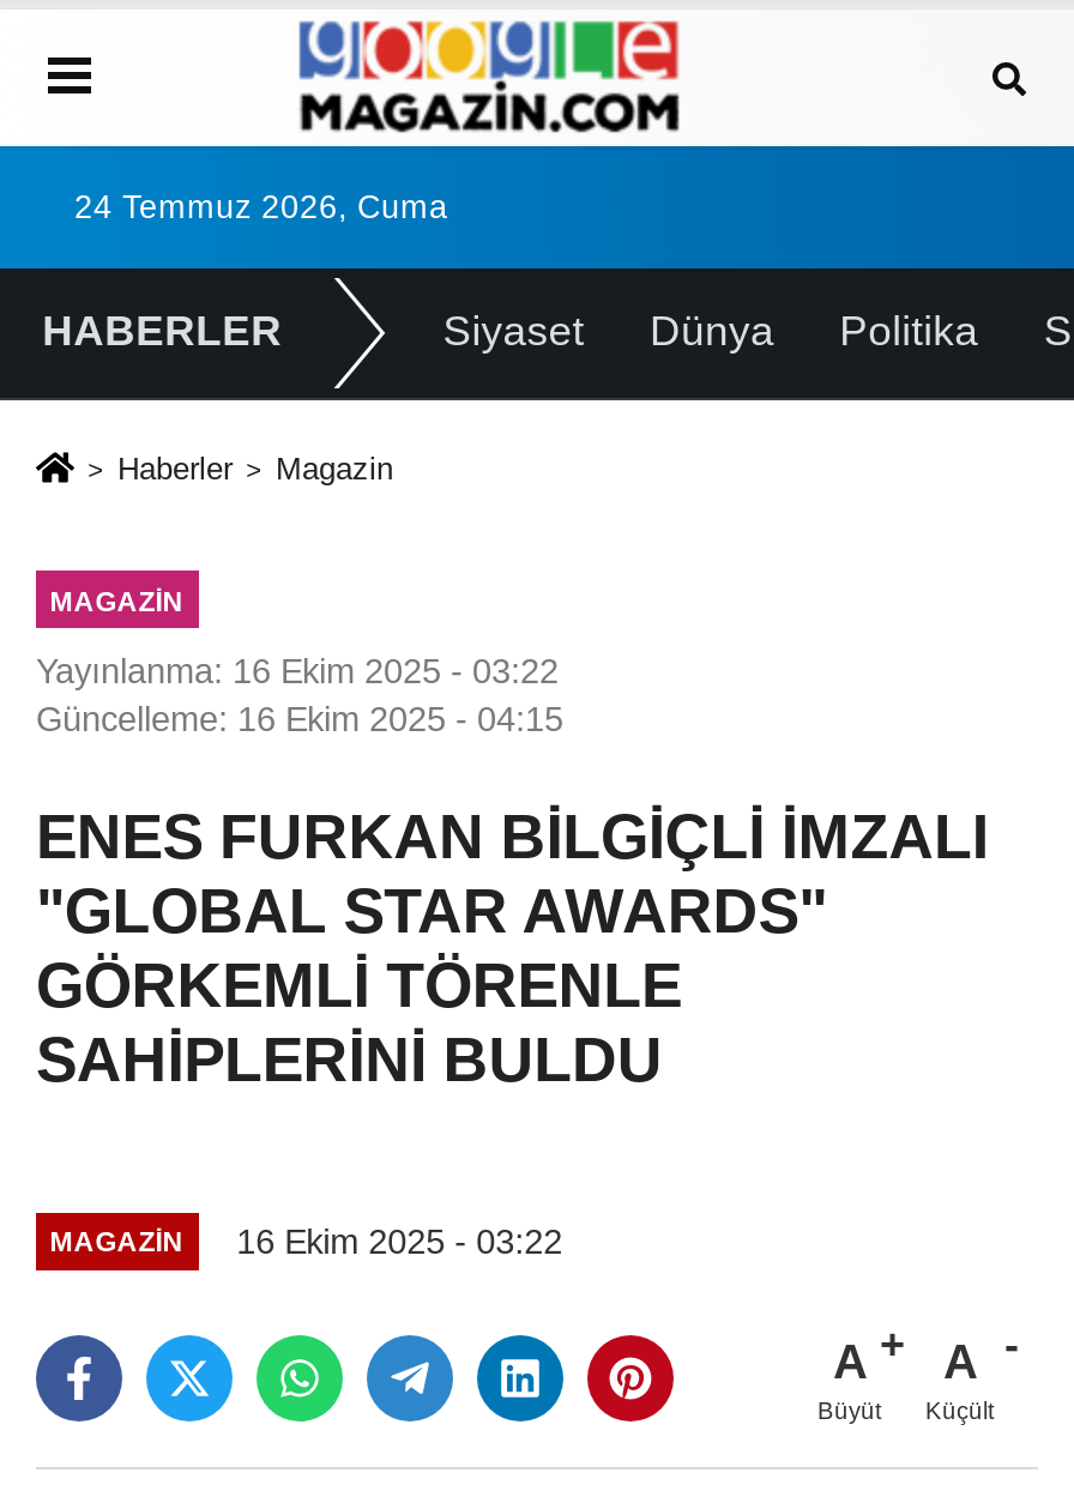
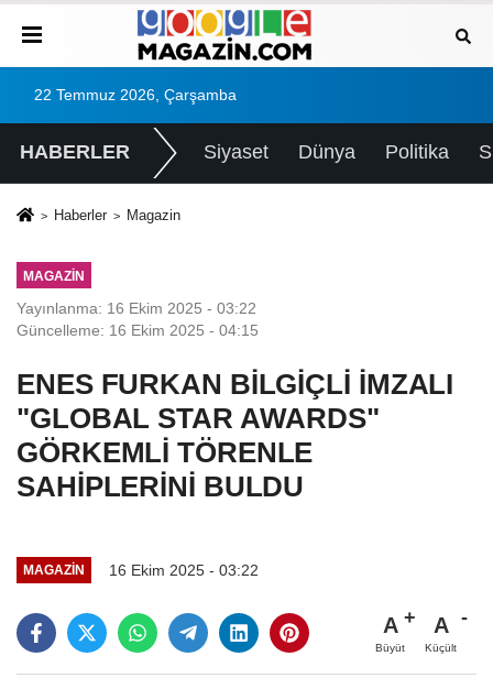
- 24 Temmuz 2026, Cuma
+ 22 Temmuz 2026, Çarşamba
